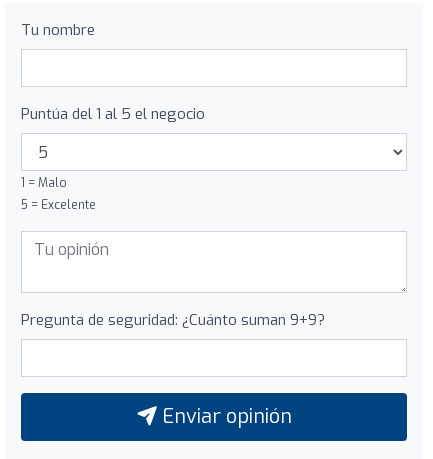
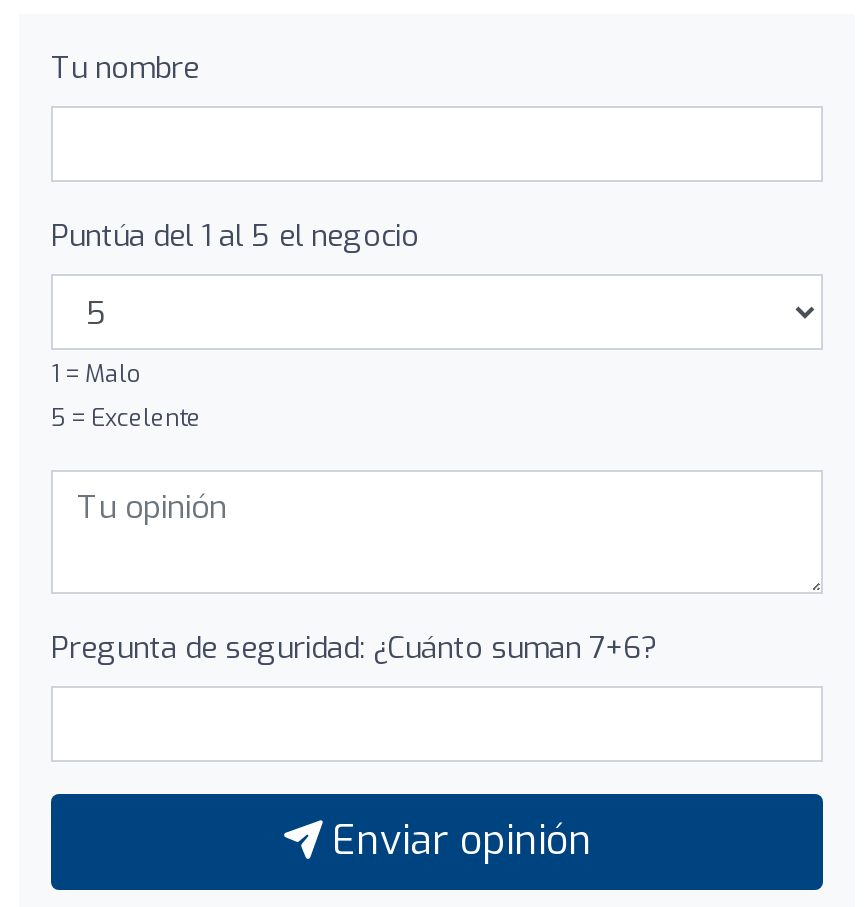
- Pregunta de seguridad: ¿Cuánto suman 9+9?
+ Pregunta de seguridad: ¿Cuánto suman 7+6?
